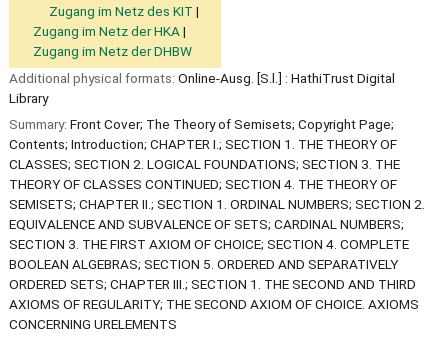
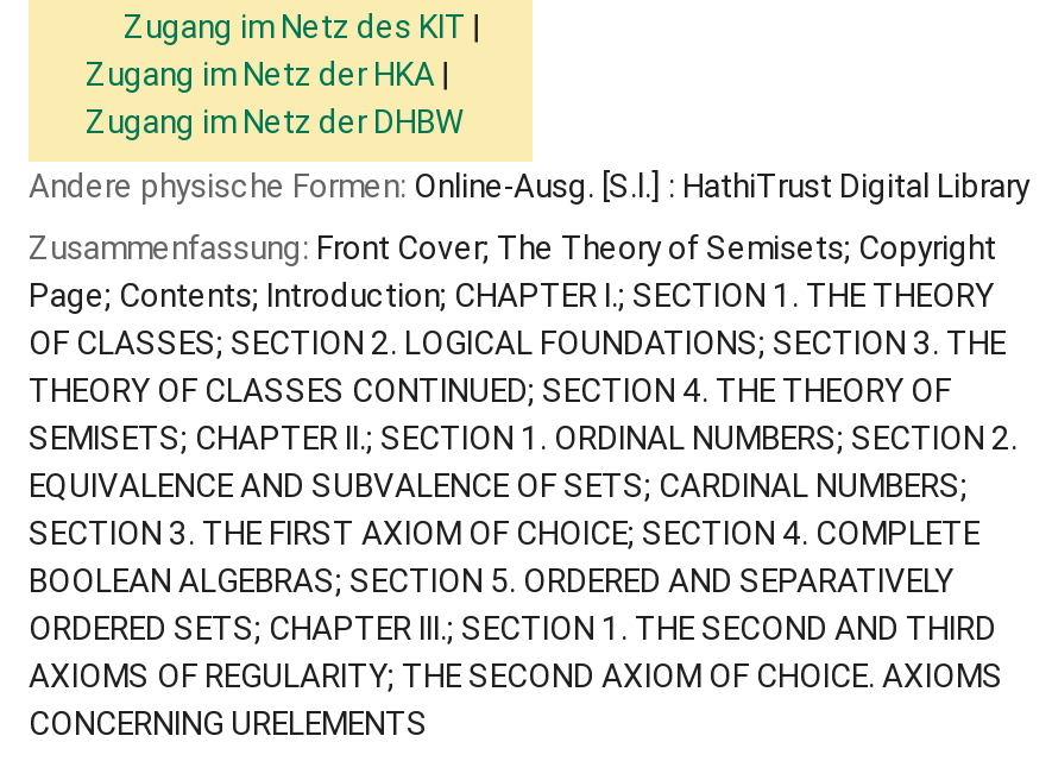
- Additional physical formats: Online-Ausg. [S.l.] : HathiTrust Digital
- Library
+ Andere physische Formen: Online-Ausg. [S.l.] : HathiTrust Digital Library

- Summary: Front Cover; The Theory of Semisets; Copyright Page;
- Contents; Introduction; CHAPTER I.; SECTION 1. THE THEORY OF
- CLASSES; SECTION 2. LOGICAL FOUNDATIONS; SECTION 3. THE
+ Zusammenfassung: Front Cover; The Theory of Semisets; Copyright
+ Page; Contents; Introduction; CHAPTER I.; SECTION 1. THE THEORY
+ OF CLASSES; SECTION 2. LOGICAL FOUNDATIONS; SECTION 3. THE
